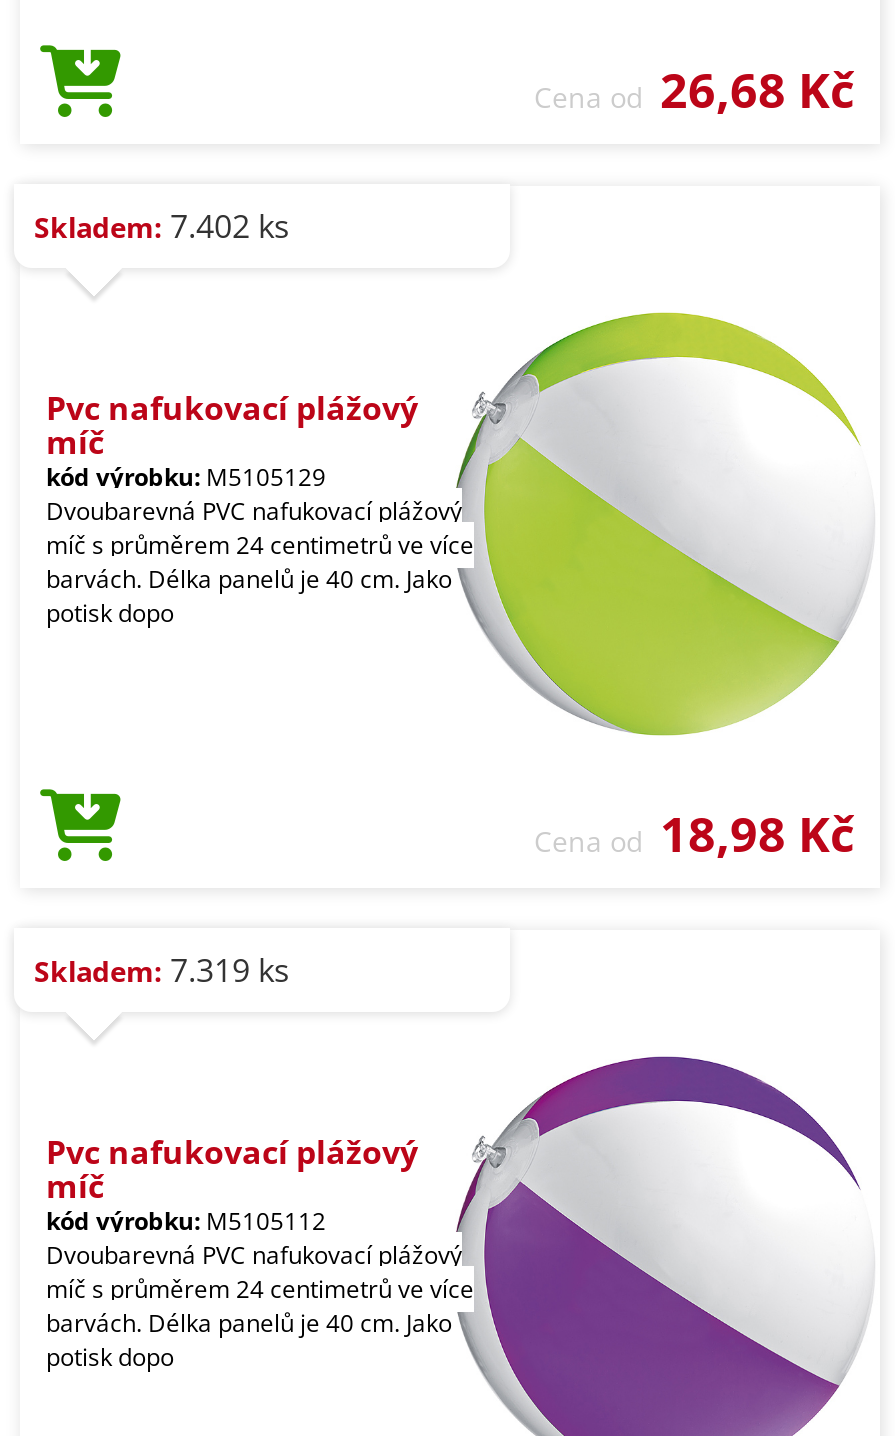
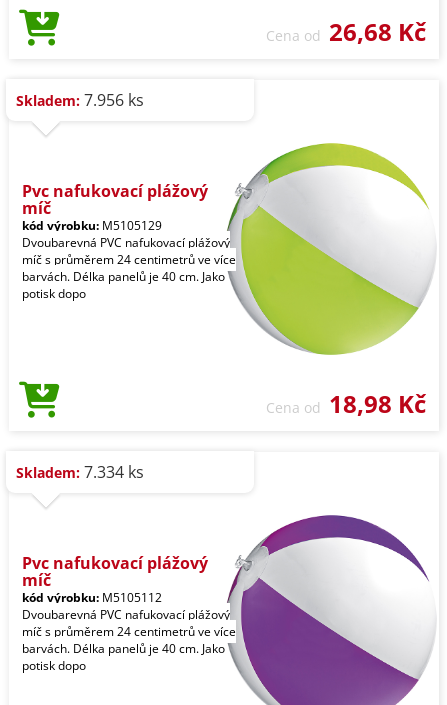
- Skladem: 7.402 ks
+ Skladem: 7.956 ks

- Skladem: 7.319 ks
+ Skladem: 7.334 ks
